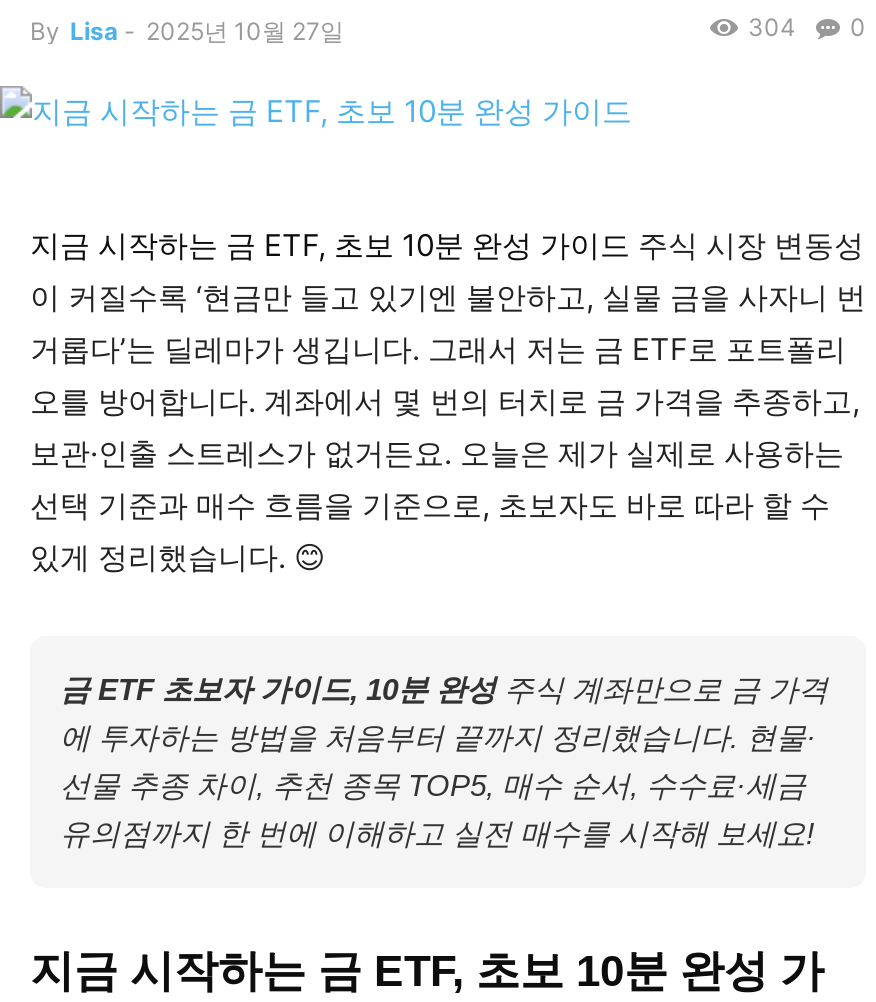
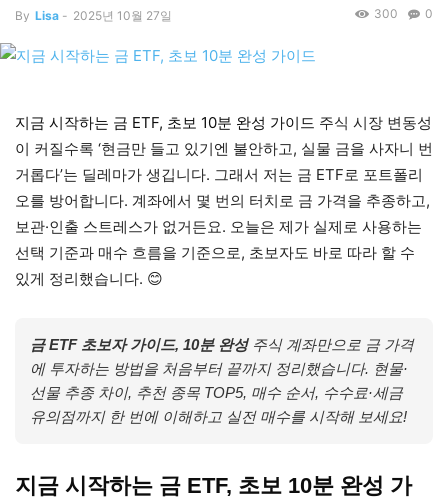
- 304 0
+ 300 0
